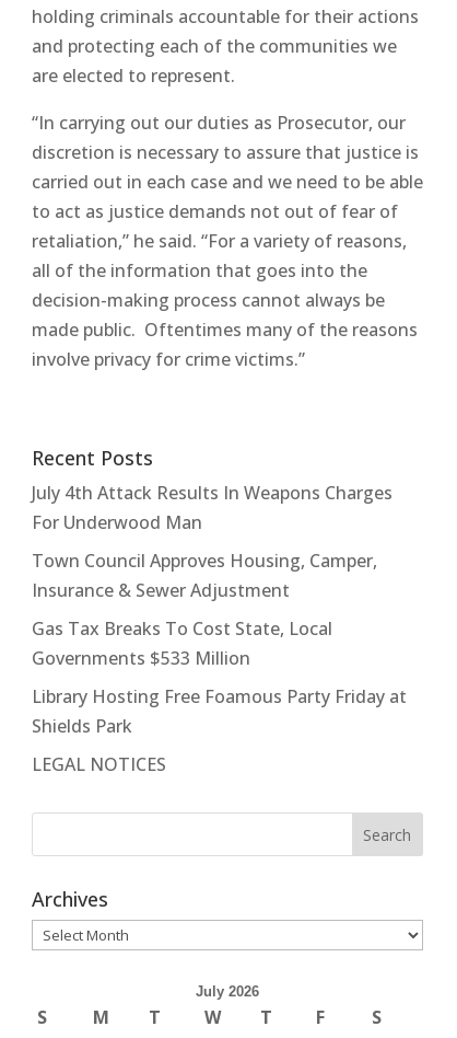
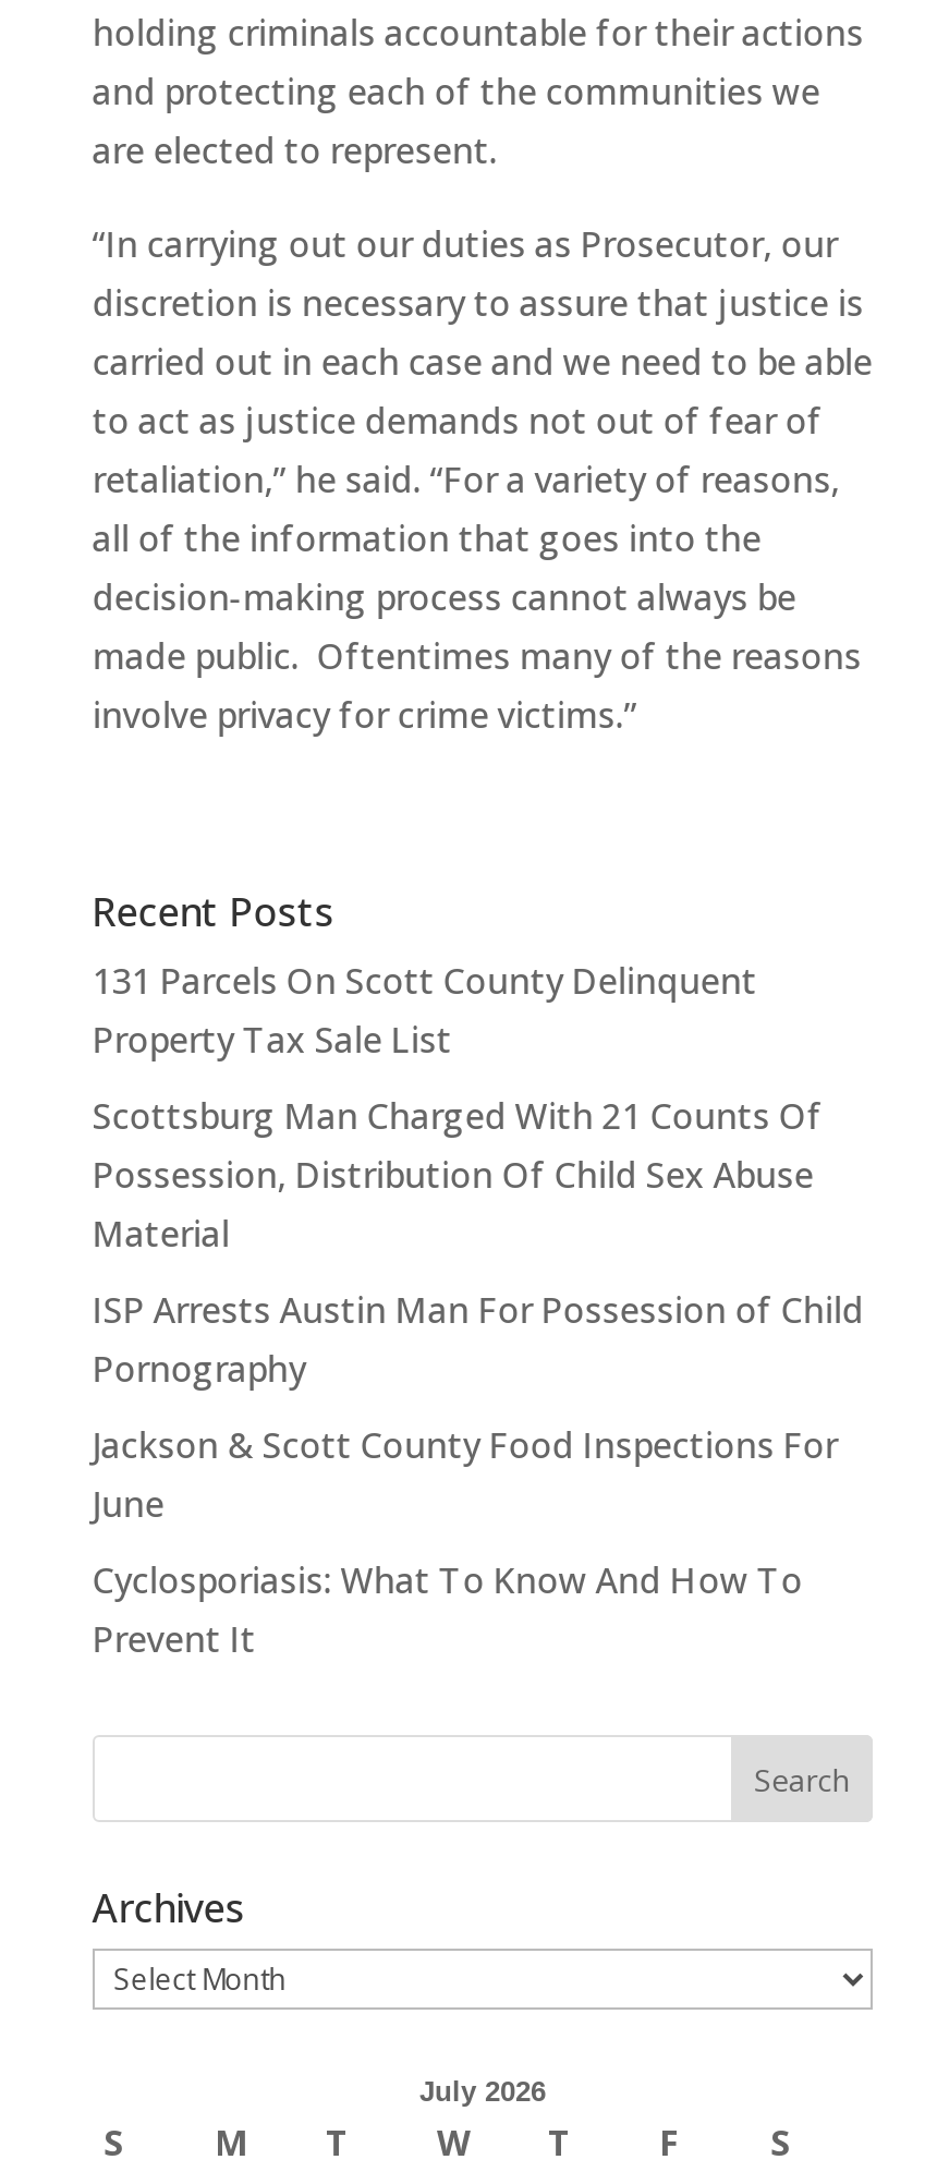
- July 4th Attack Results In Weapons Charges
- For Underwood Man
+ 131 Parcels On Scott County Delinquent
+ Property Tax Sale List

- Town Council Approves Housing, Camper,
- Insurance & Sewer Adjustment
+ Scottsburg Man Charged With 21 Counts Of
+ Possession, Distribution Of Child Sex Abuse
+ Material

- Gas Tax Breaks To Cost State, Local
- Governments $533 Million
+ ISP Arrests Austin Man For Possession of Child
+ Pornography

- Library Hosting Free Foamous Party Friday at
- Shields Park
+ Jackson & Scott County Food Inspections For
+ June

- LEGAL NOTICES
+ Cyclosporiasis: What To Know And How To
+ Prevent It
